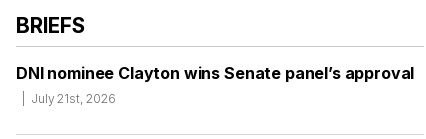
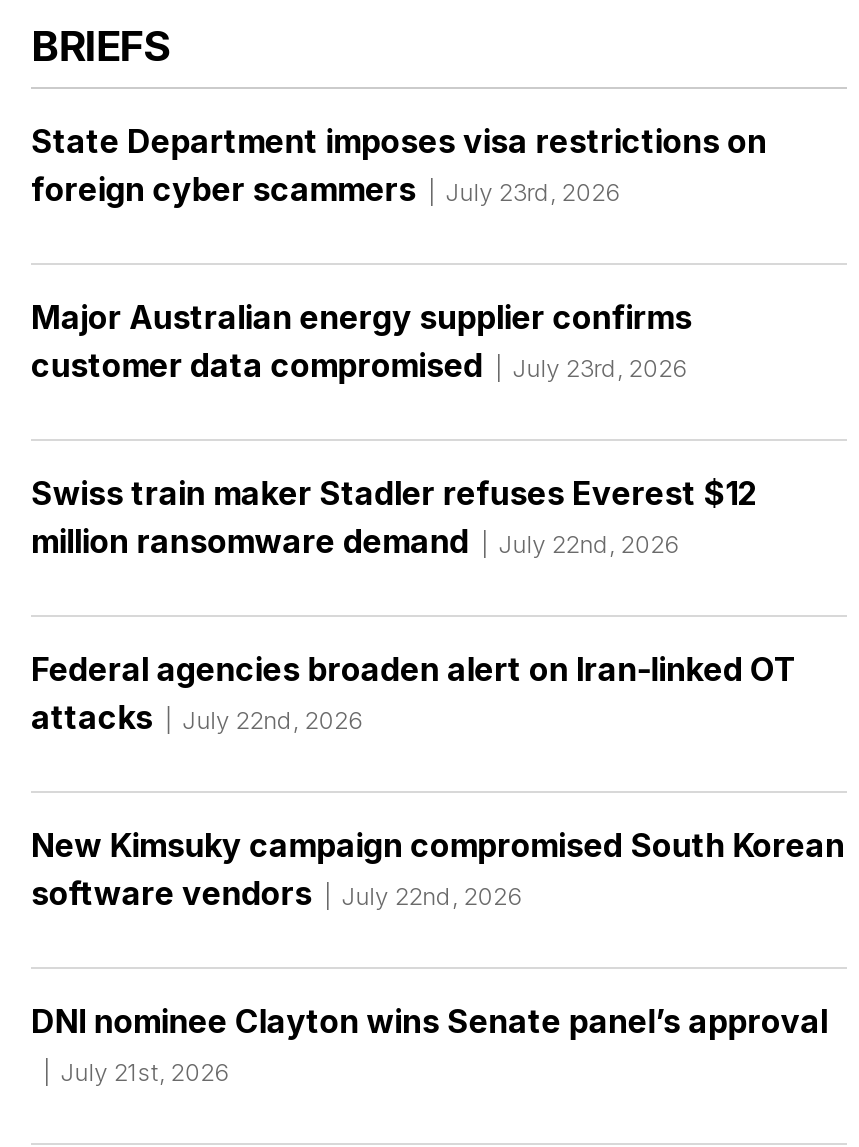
+ State Department imposes visa restrictions on
+ foreign cyber scammers
+ July 23rd, 2026
+ Major Australian energy supplier confirms
+ customer data compromised
+ July 23rd, 2026
+ Swiss train maker Stadler refuses Everest $12
+ million ransomware demand
+ July 22nd, 2026
+ Federal agencies broaden alert on Iran-linked OT
+ attacks
+ July 22nd, 2026
+ New Kimsuky campaign compromised South Korean
+ software vendors
+ July 22nd, 2026
